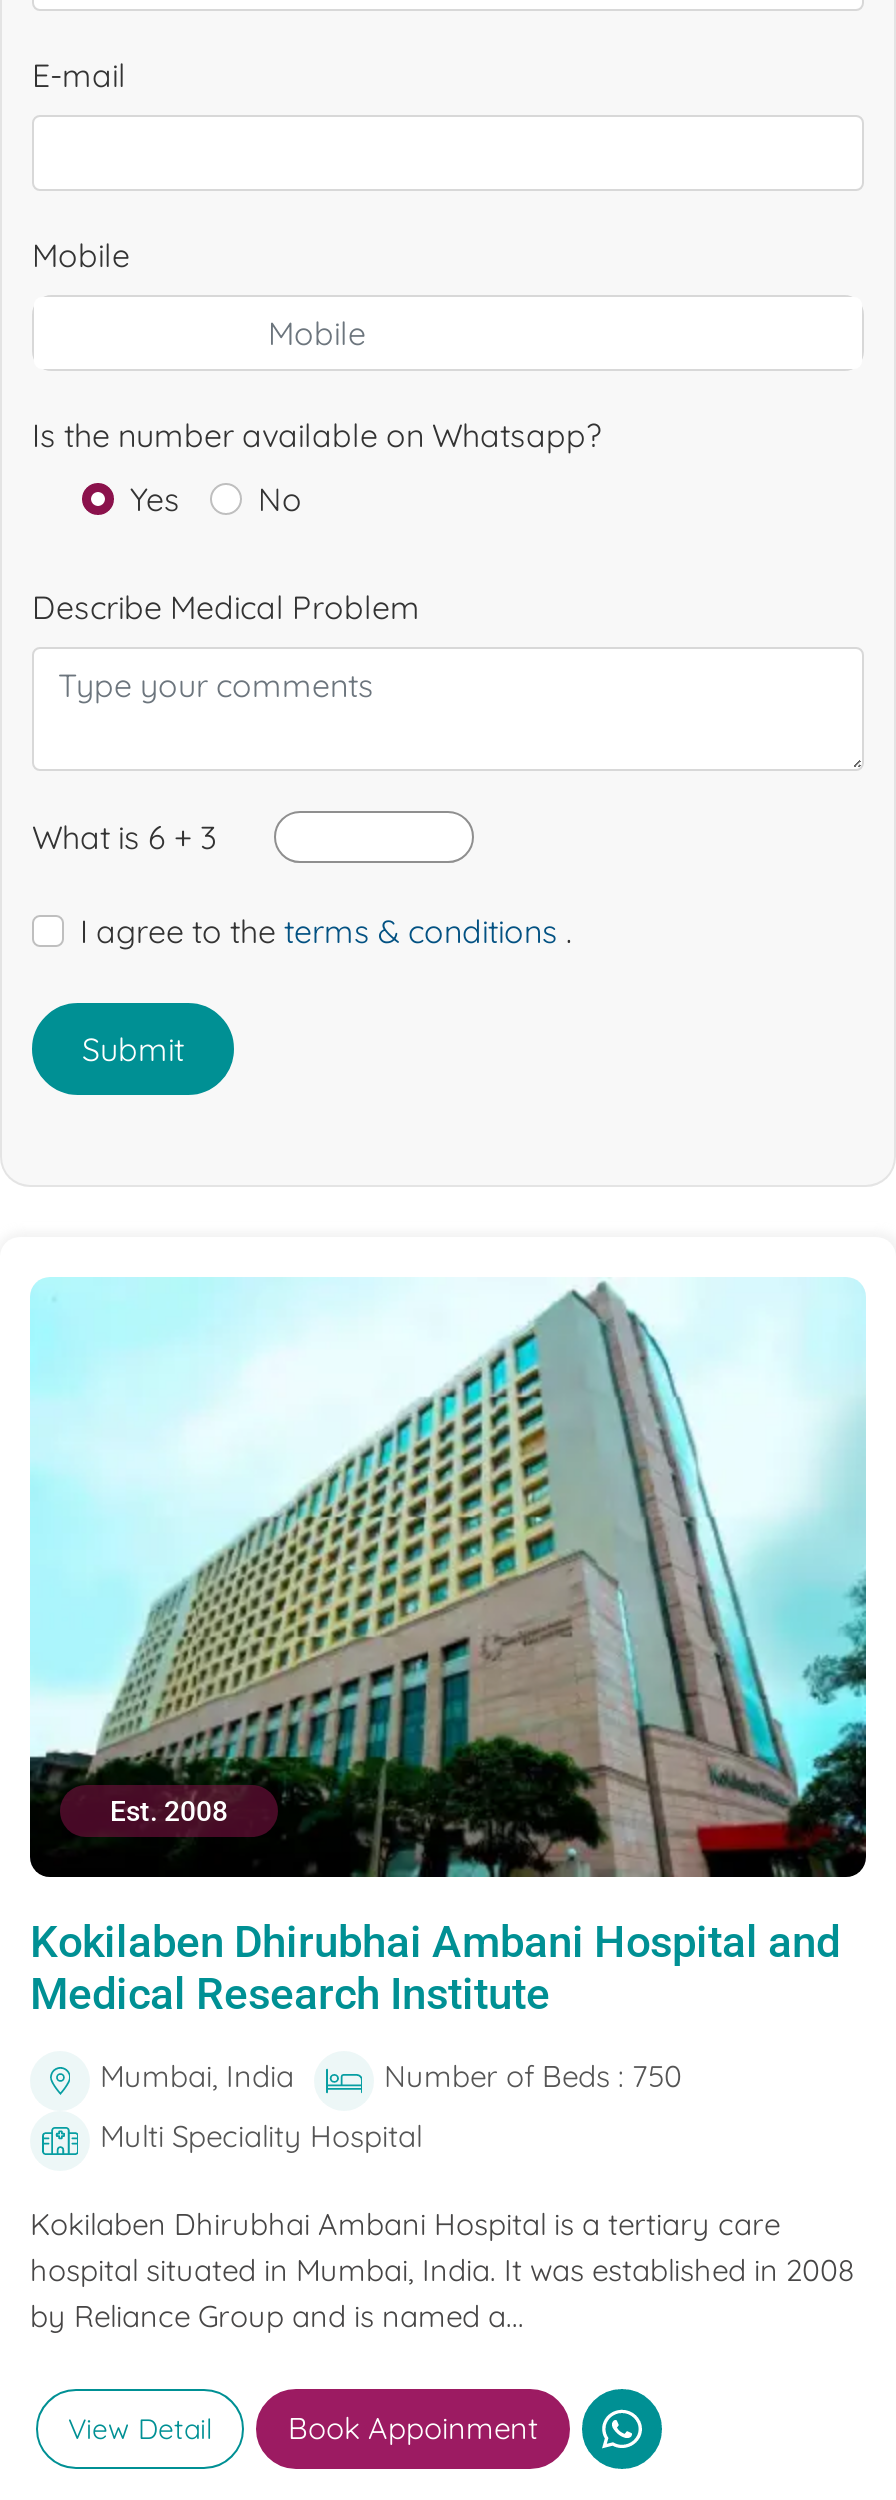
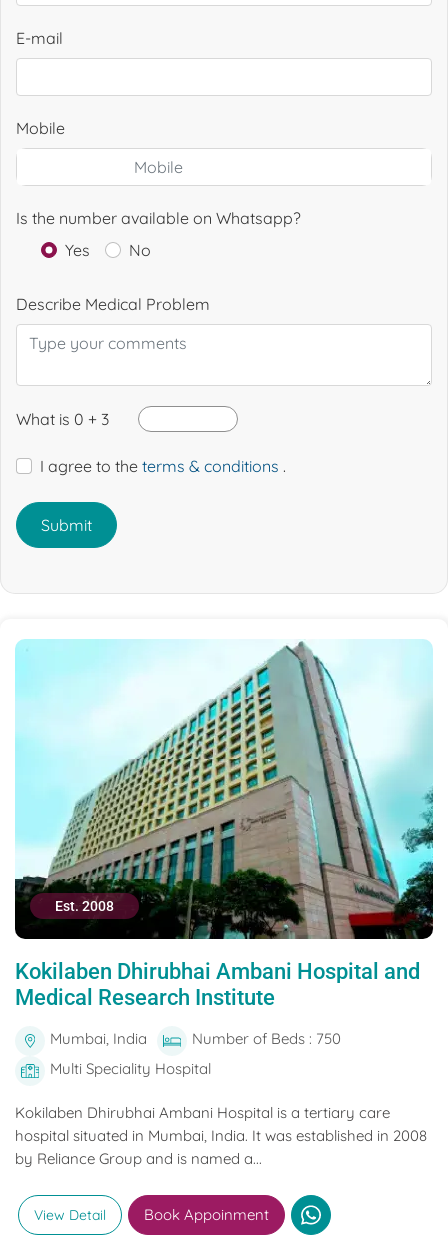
- What is 6 + 3
+ What is 0 + 3
